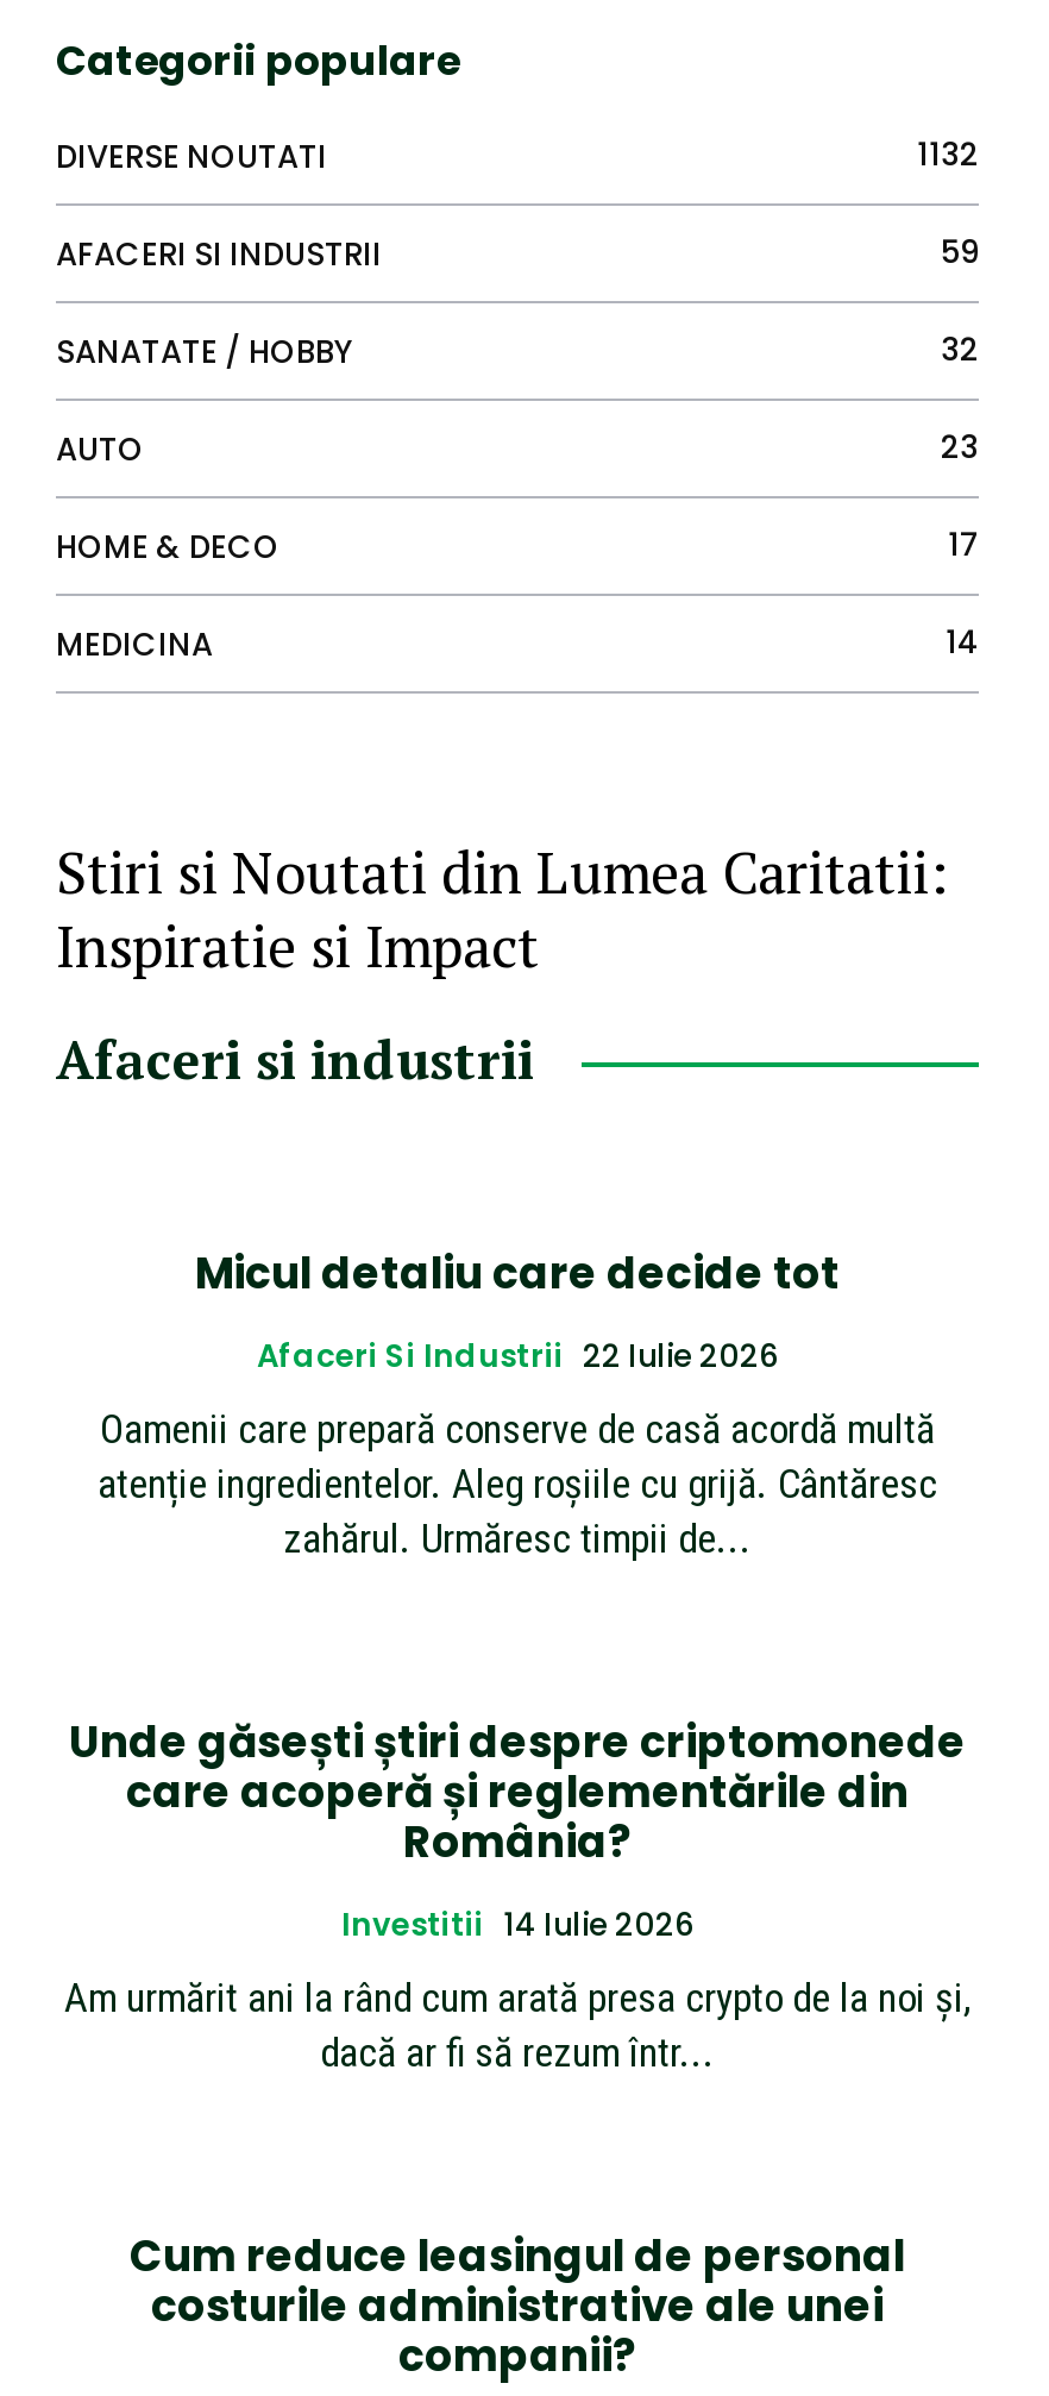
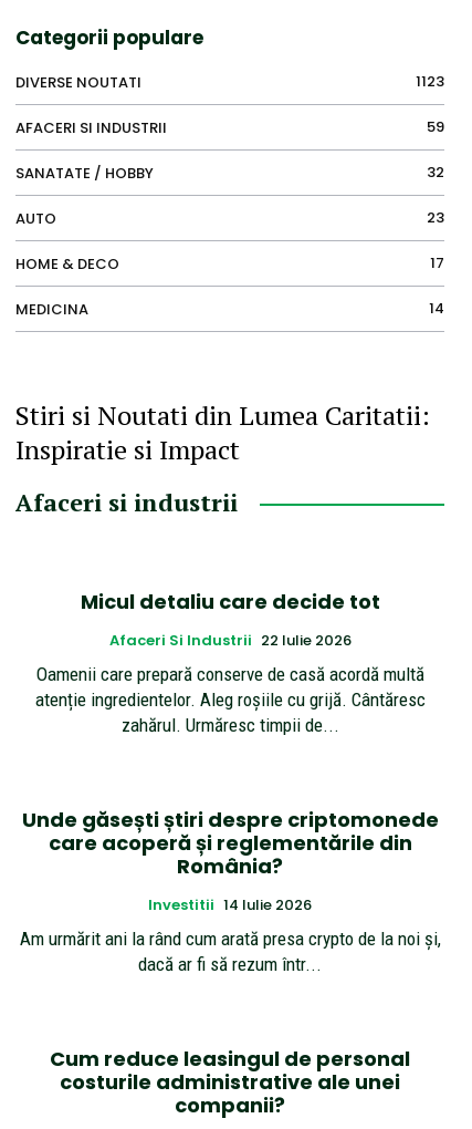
- 1132
+ 1123
